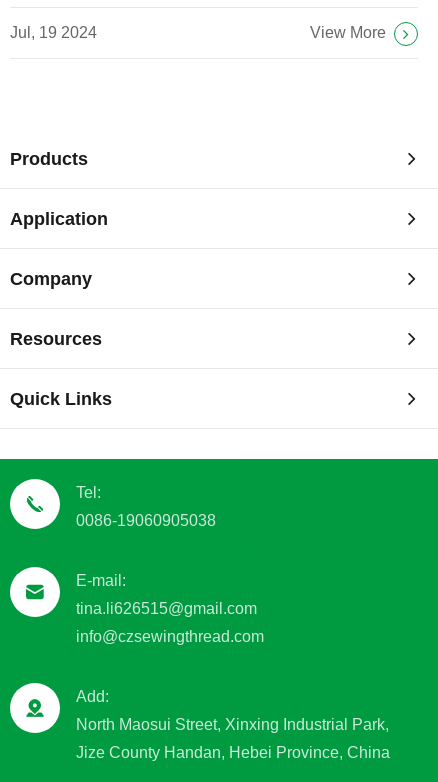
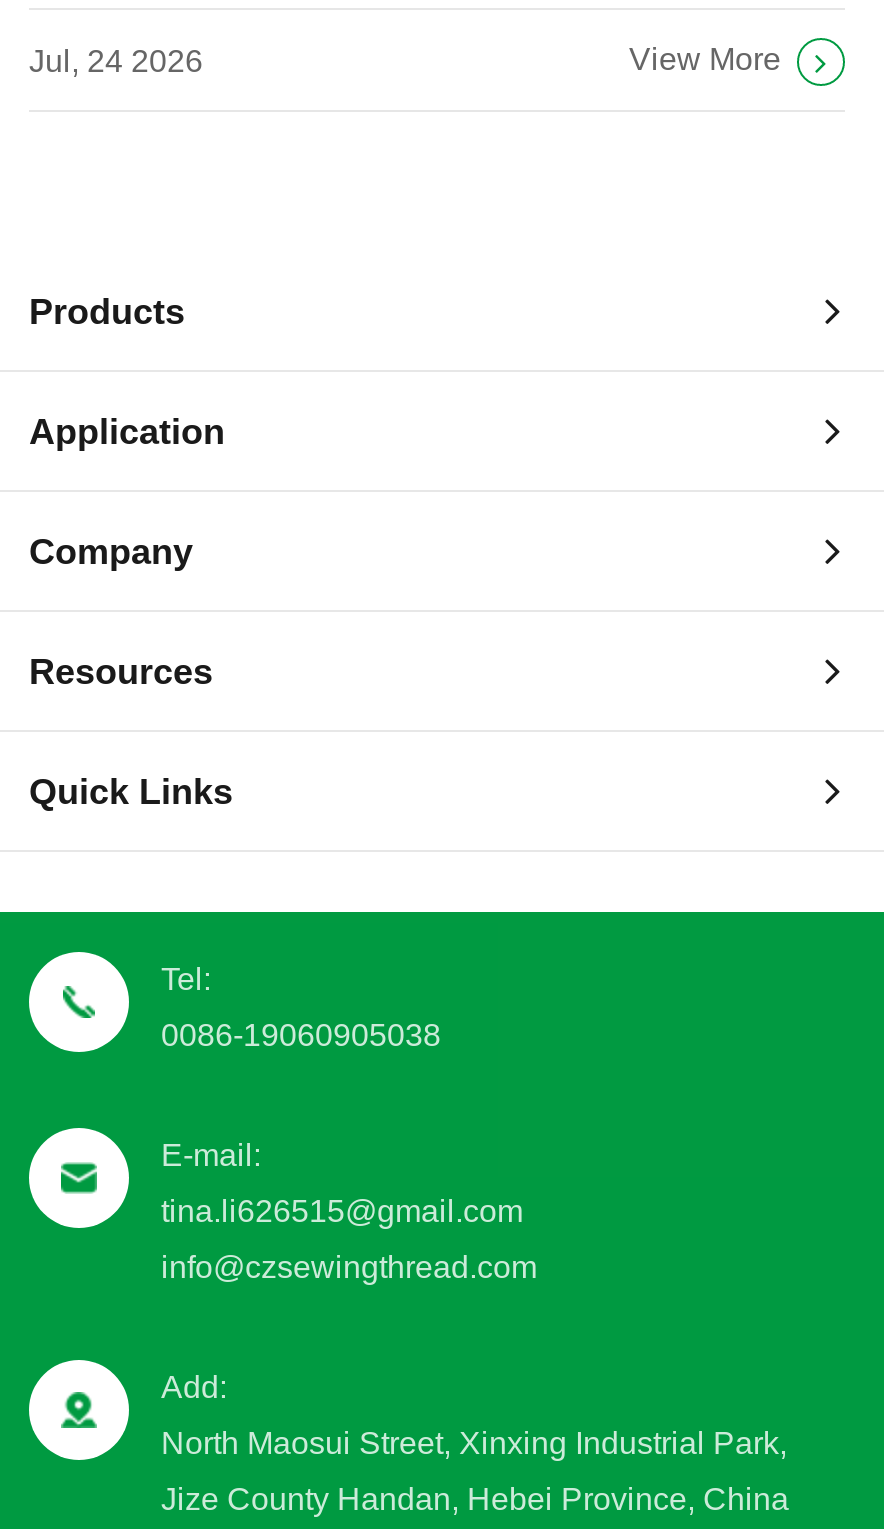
- Jul, 19 2024
+ Jul, 24 2026
